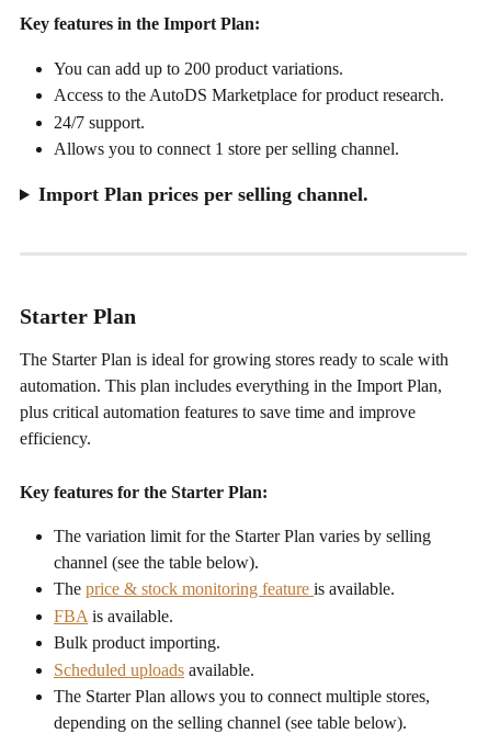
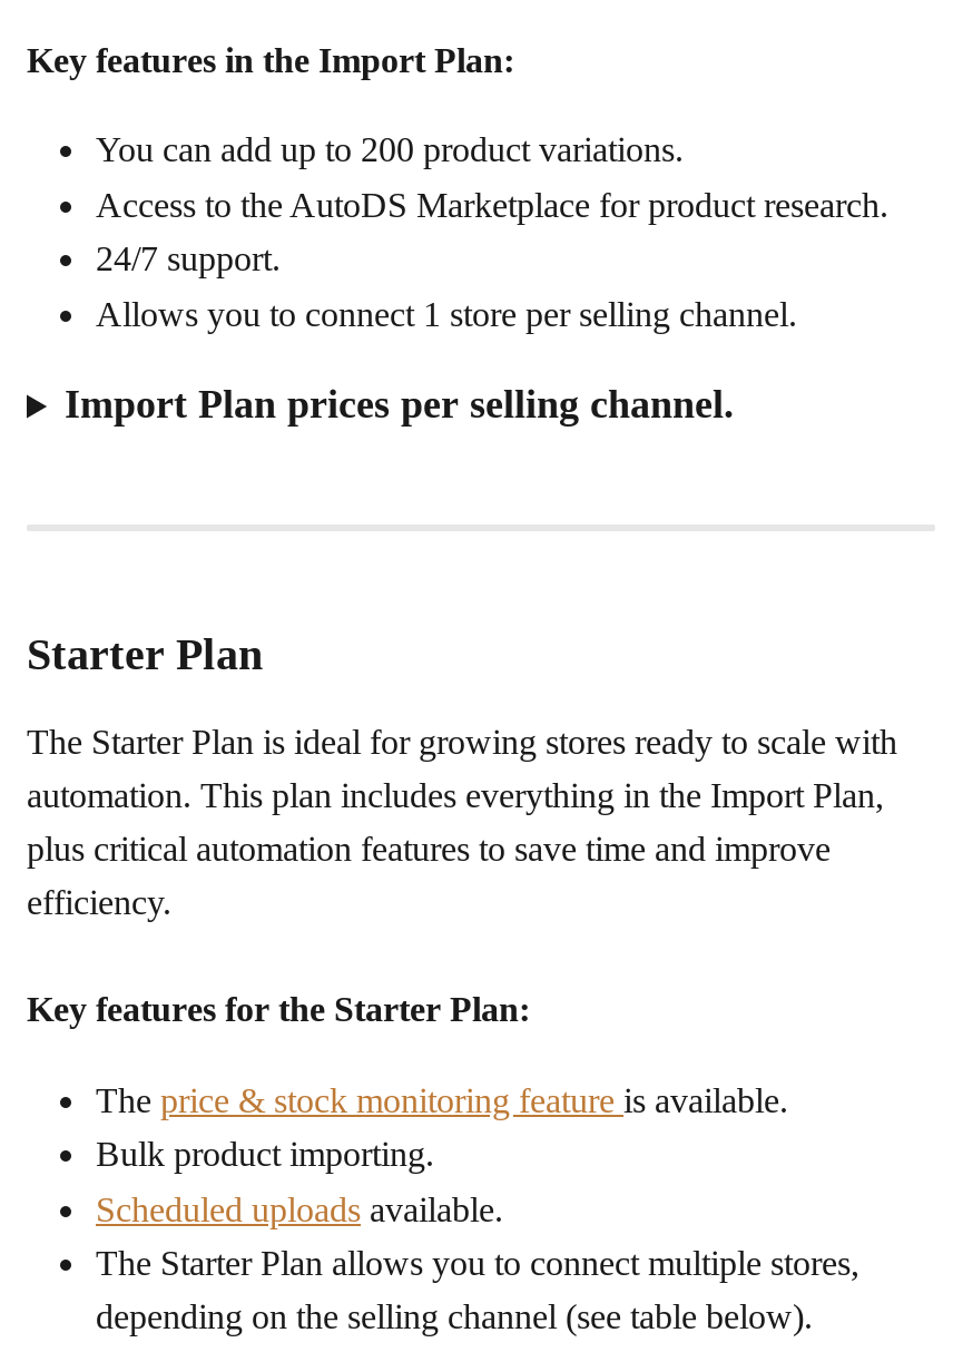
- The variation limit for the Starter Plan varies by selling
- channel (see the table below).

- FBA is available.
